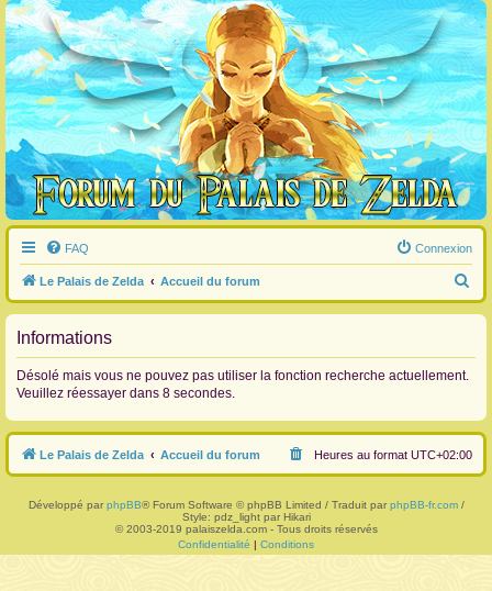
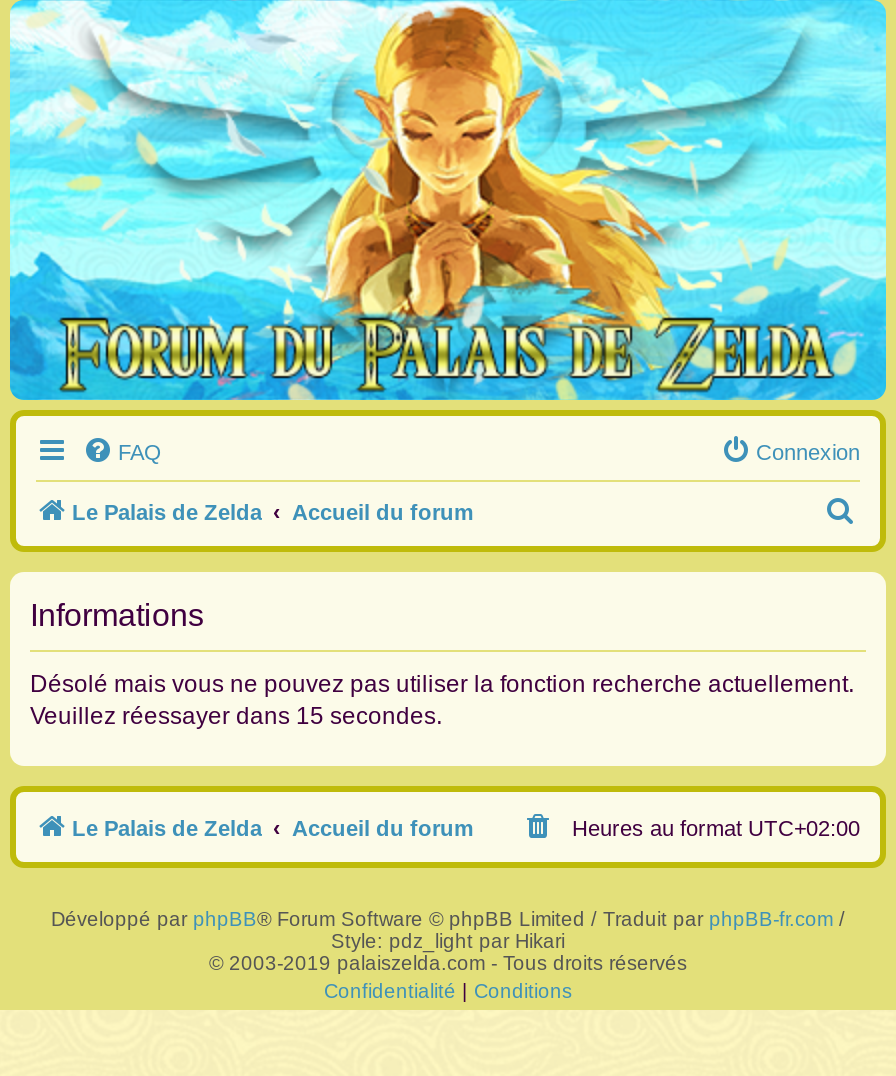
- Veuillez réessayer dans 8 secondes.
+ Veuillez réessayer dans 15 secondes.
